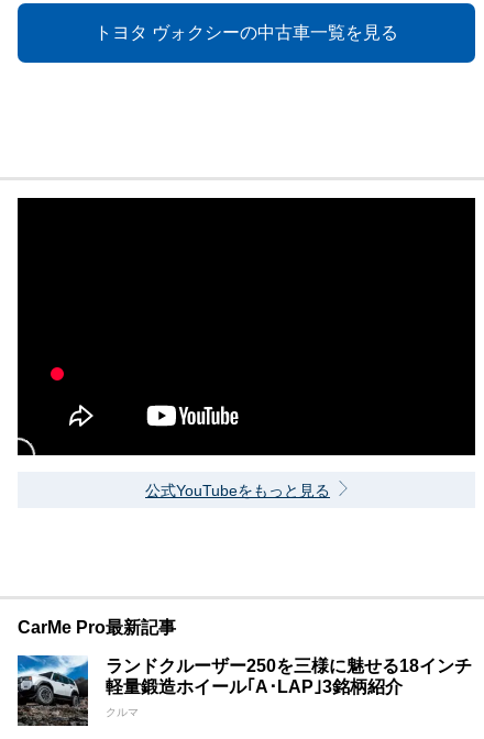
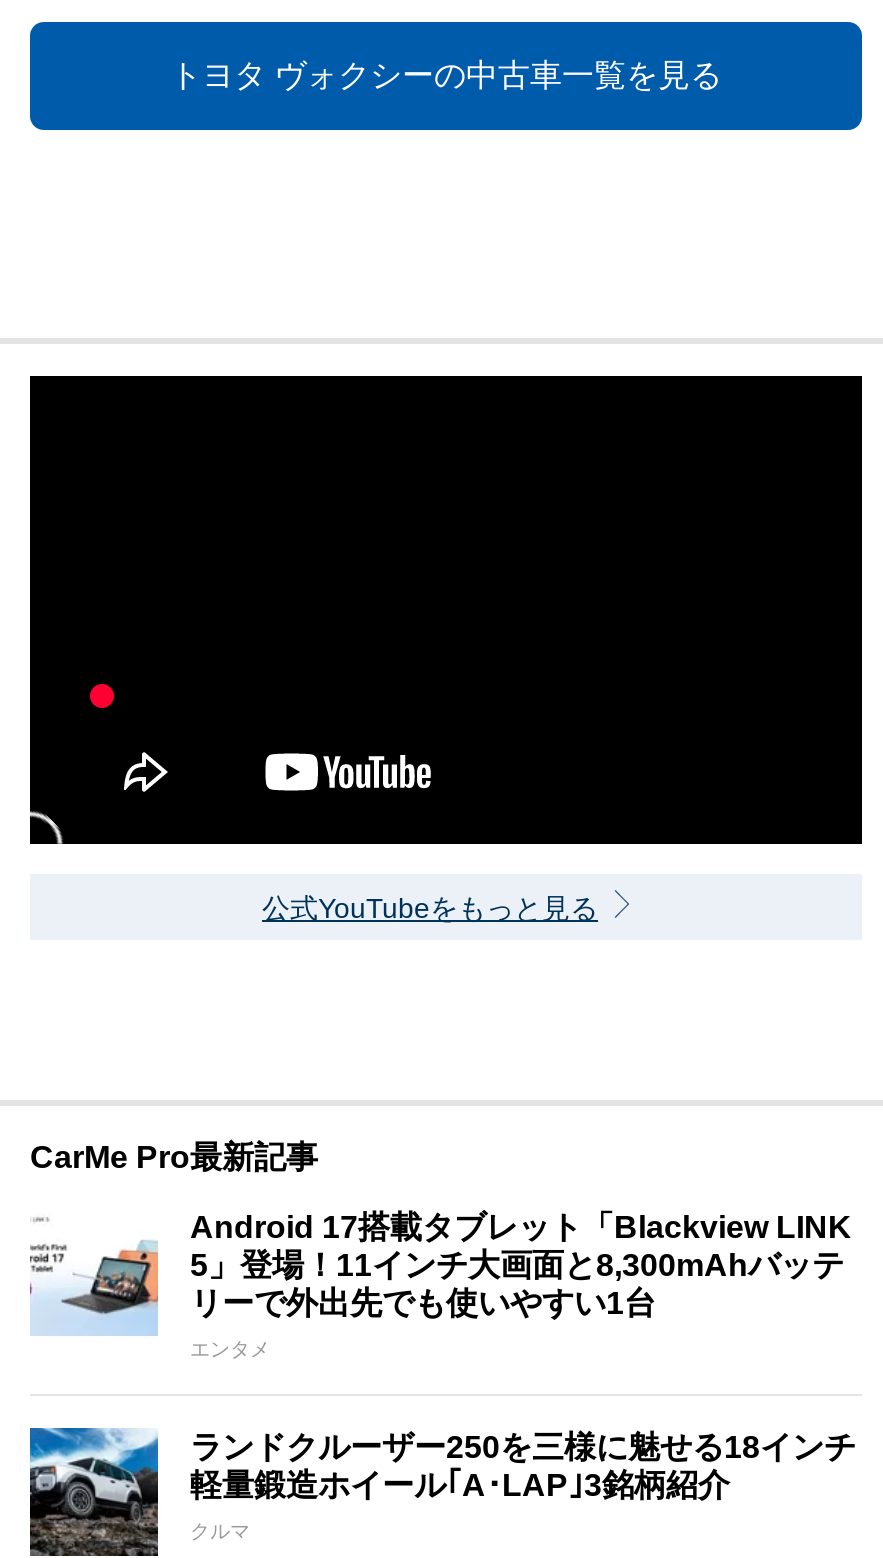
+ [image]
+ Android 17搭載タブレット「Blackview LINK
+ 5」登場！11インチ大画面と8,300mAhバッテ
+ リーで外出先でも使いやすい1台
+ エンタメ
